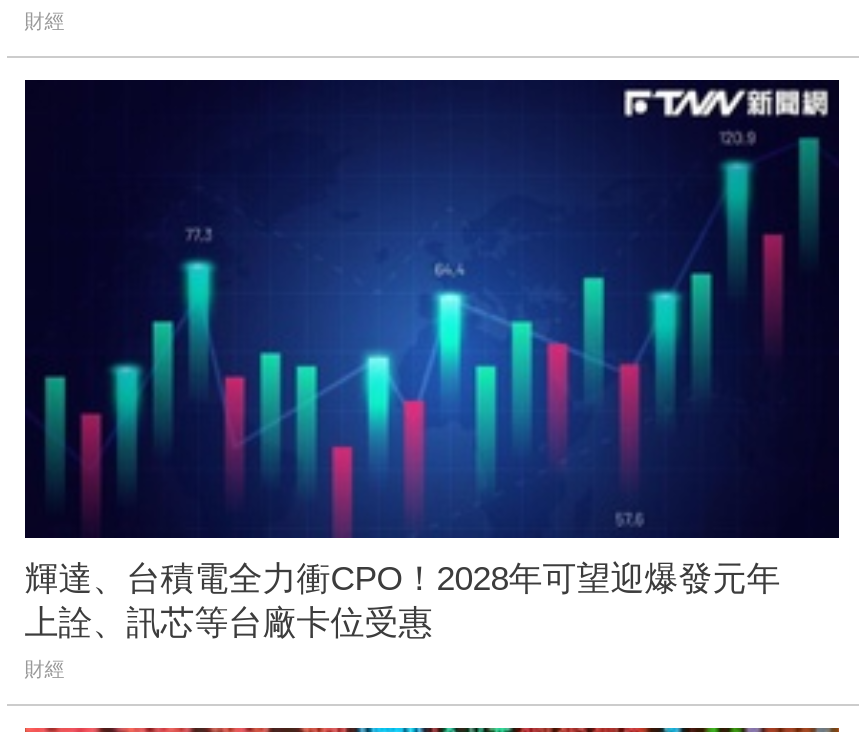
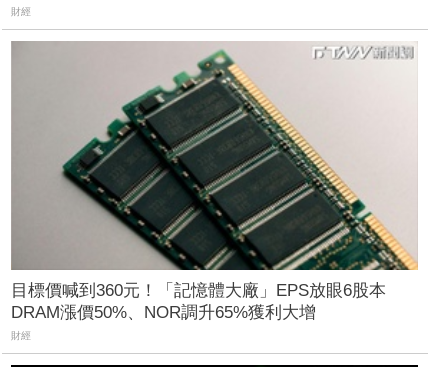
- [image]
- 輝達、台積電全力衝CPO！2028年可望迎爆發元年
- 上詮、訊芯等台廠卡位受惠
+ [image]
+ 目標價喊到360元！「記憶體大廠」EPS放眼6股本
+ DRAM漲價50%、NOR調升65%獲利大增
